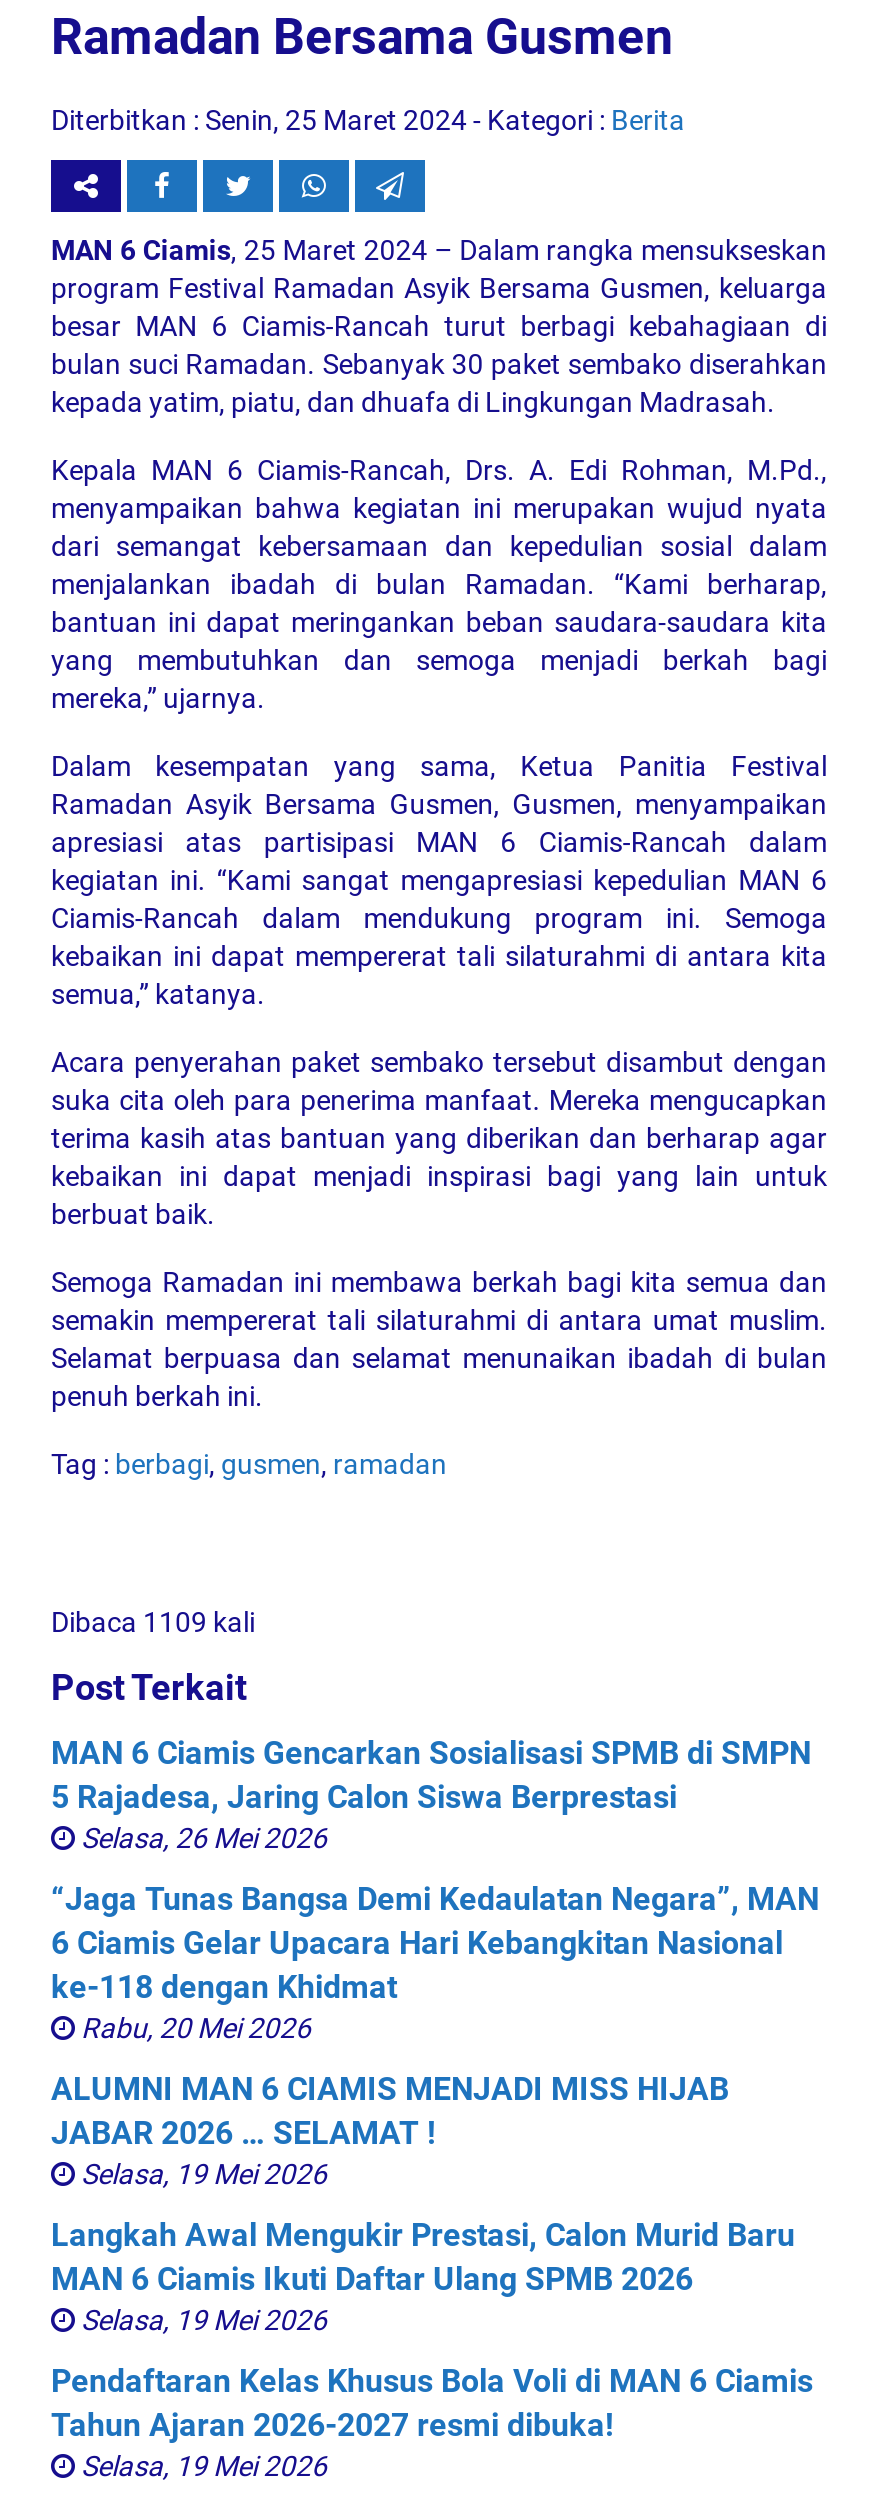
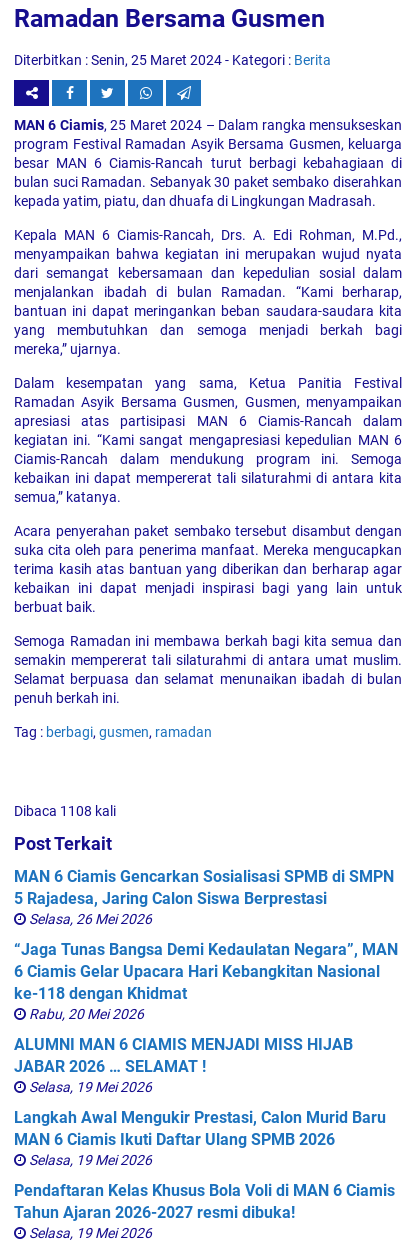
- Dibaca 1109 kali
+ Dibaca 1108 kali
